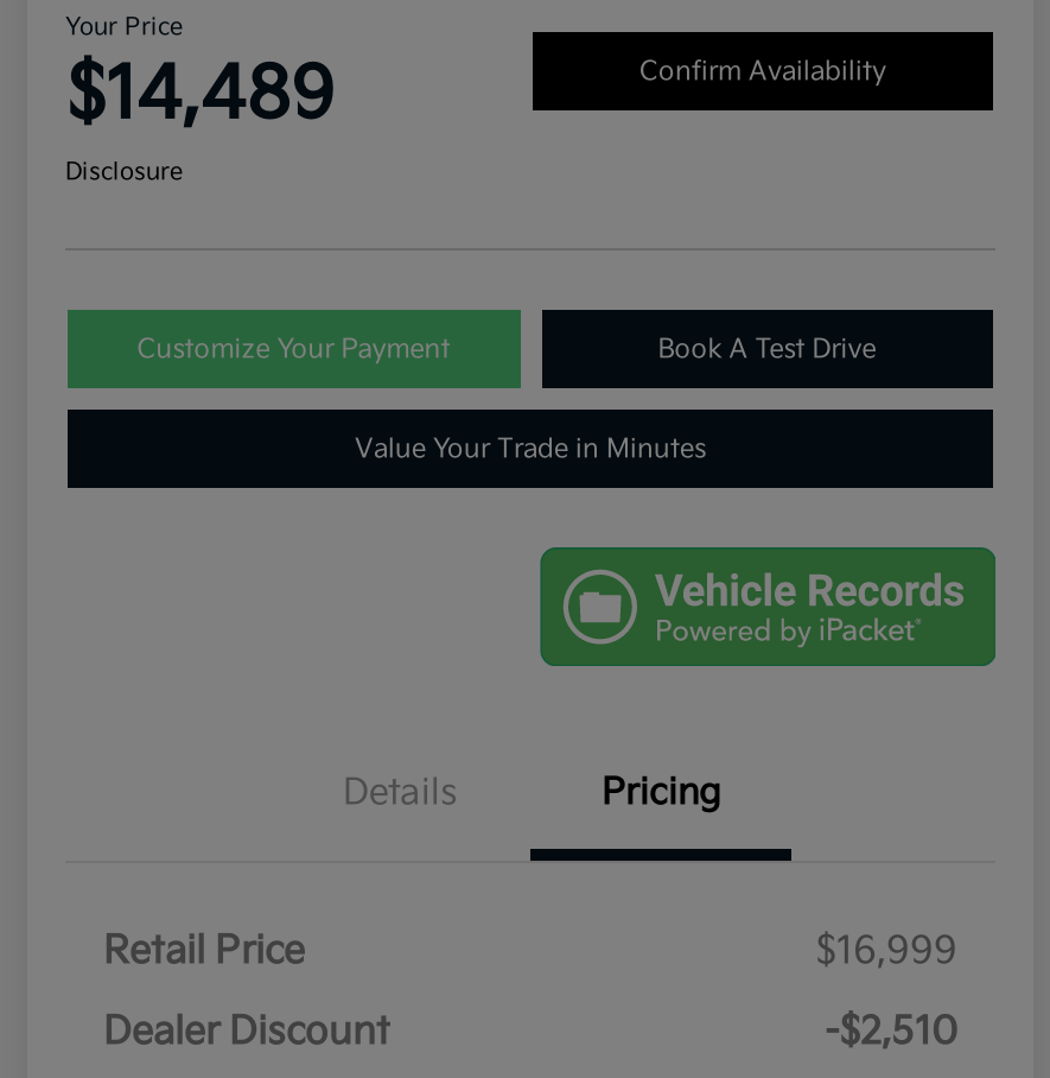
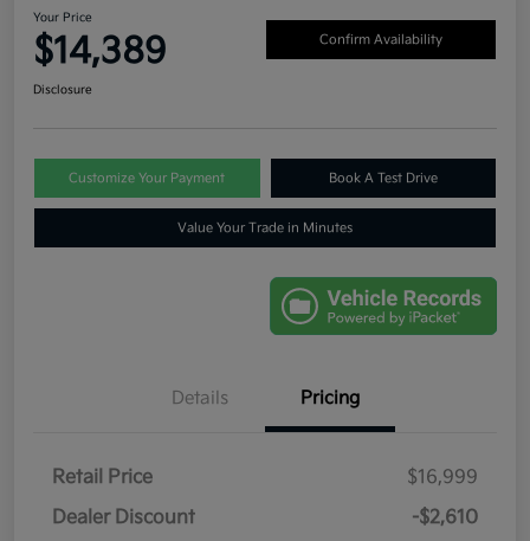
- $14,489
+ $14,389

- -$2,510
+ -$2,610
